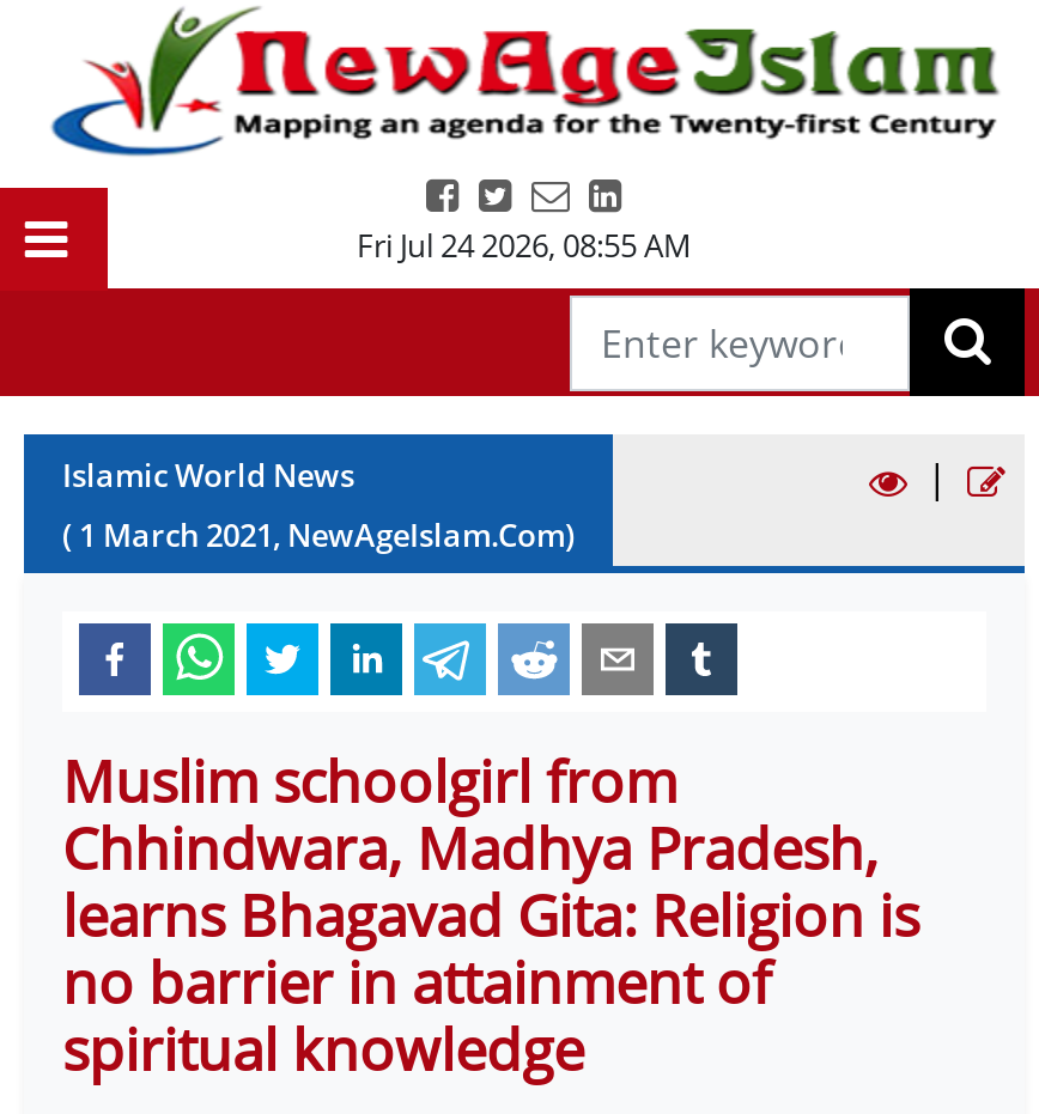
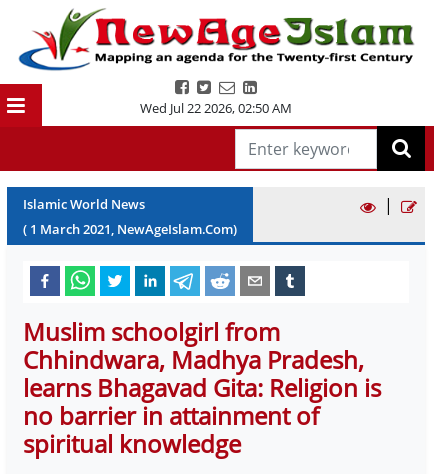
- Fri Jul 24 2026, 08:55 AM
+ Wed Jul 22 2026, 02:50 AM
